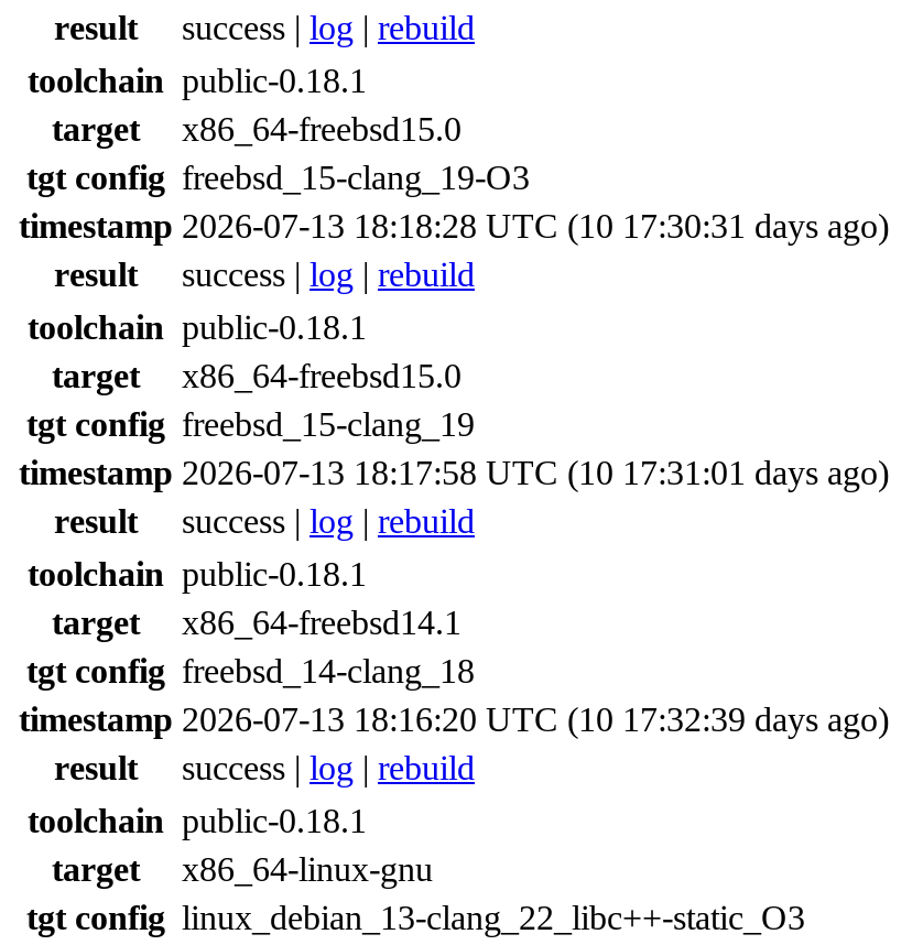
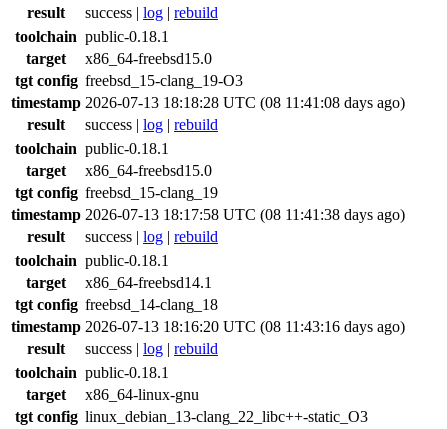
- timestamp 2026-07-13 18:18:28 UTC (10 17:30:31 days ago)
+ timestamp 2026-07-13 18:18:28 UTC (08 11:41:08 days ago)

- timestamp 2026-07-13 18:17:58 UTC (10 17:31:01 days ago)
+ timestamp 2026-07-13 18:17:58 UTC (08 11:41:38 days ago)

- timestamp 2026-07-13 18:16:20 UTC (10 17:32:39 days ago)
+ timestamp 2026-07-13 18:16:20 UTC (08 11:43:16 days ago)
